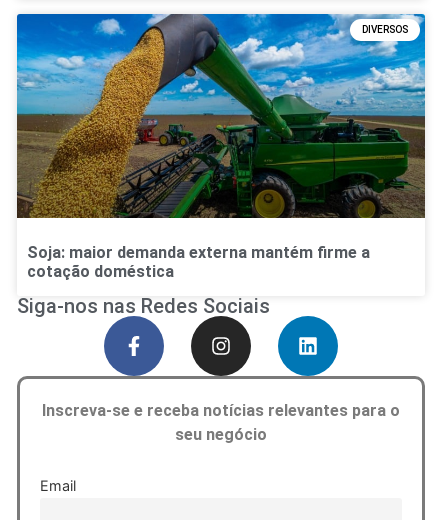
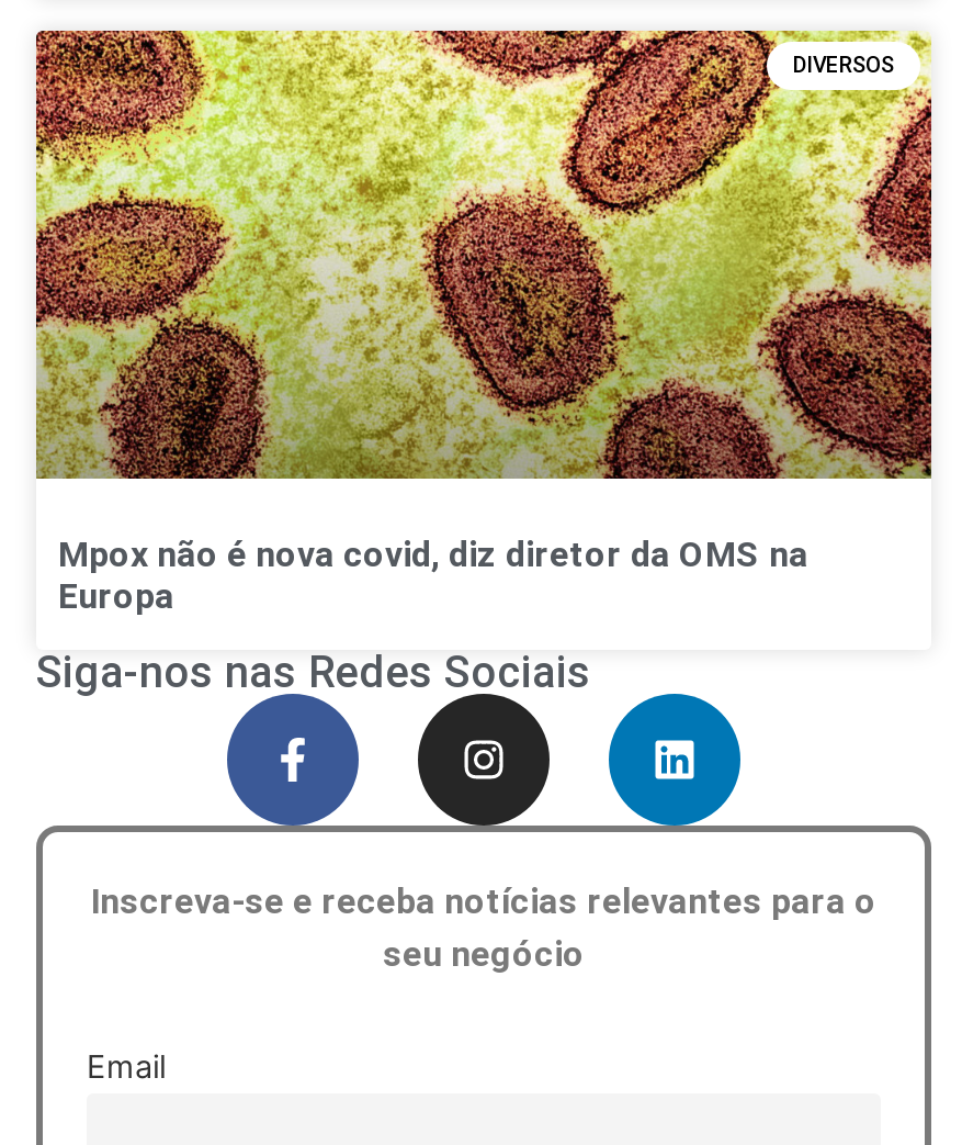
- [image]
- Soja: maior demanda externa mantém firme a
- cotação doméstica
+ [image]
+ Mpox não é nova covid, diz diretor da OMS na
+ Europa
